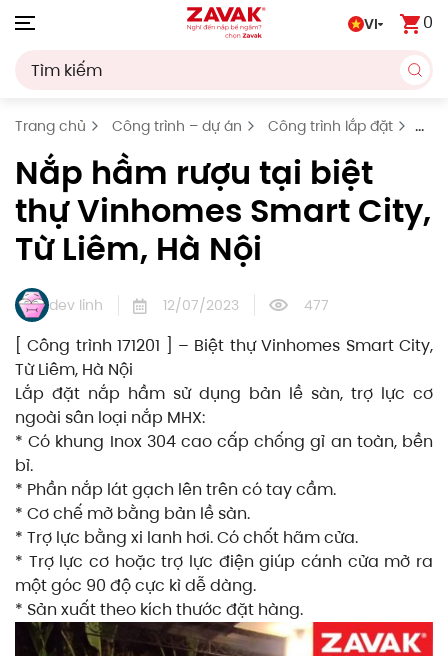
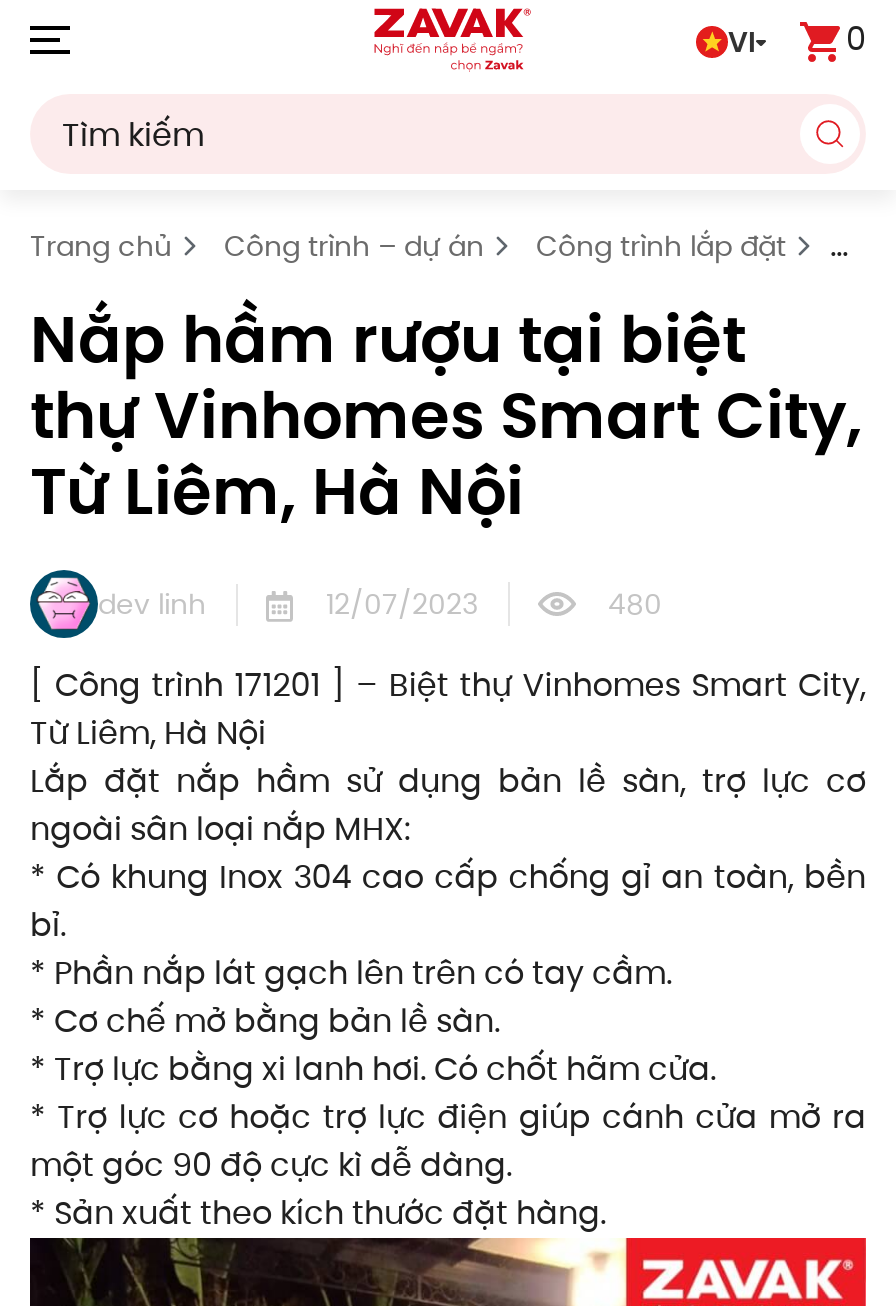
- 477
+ 480
